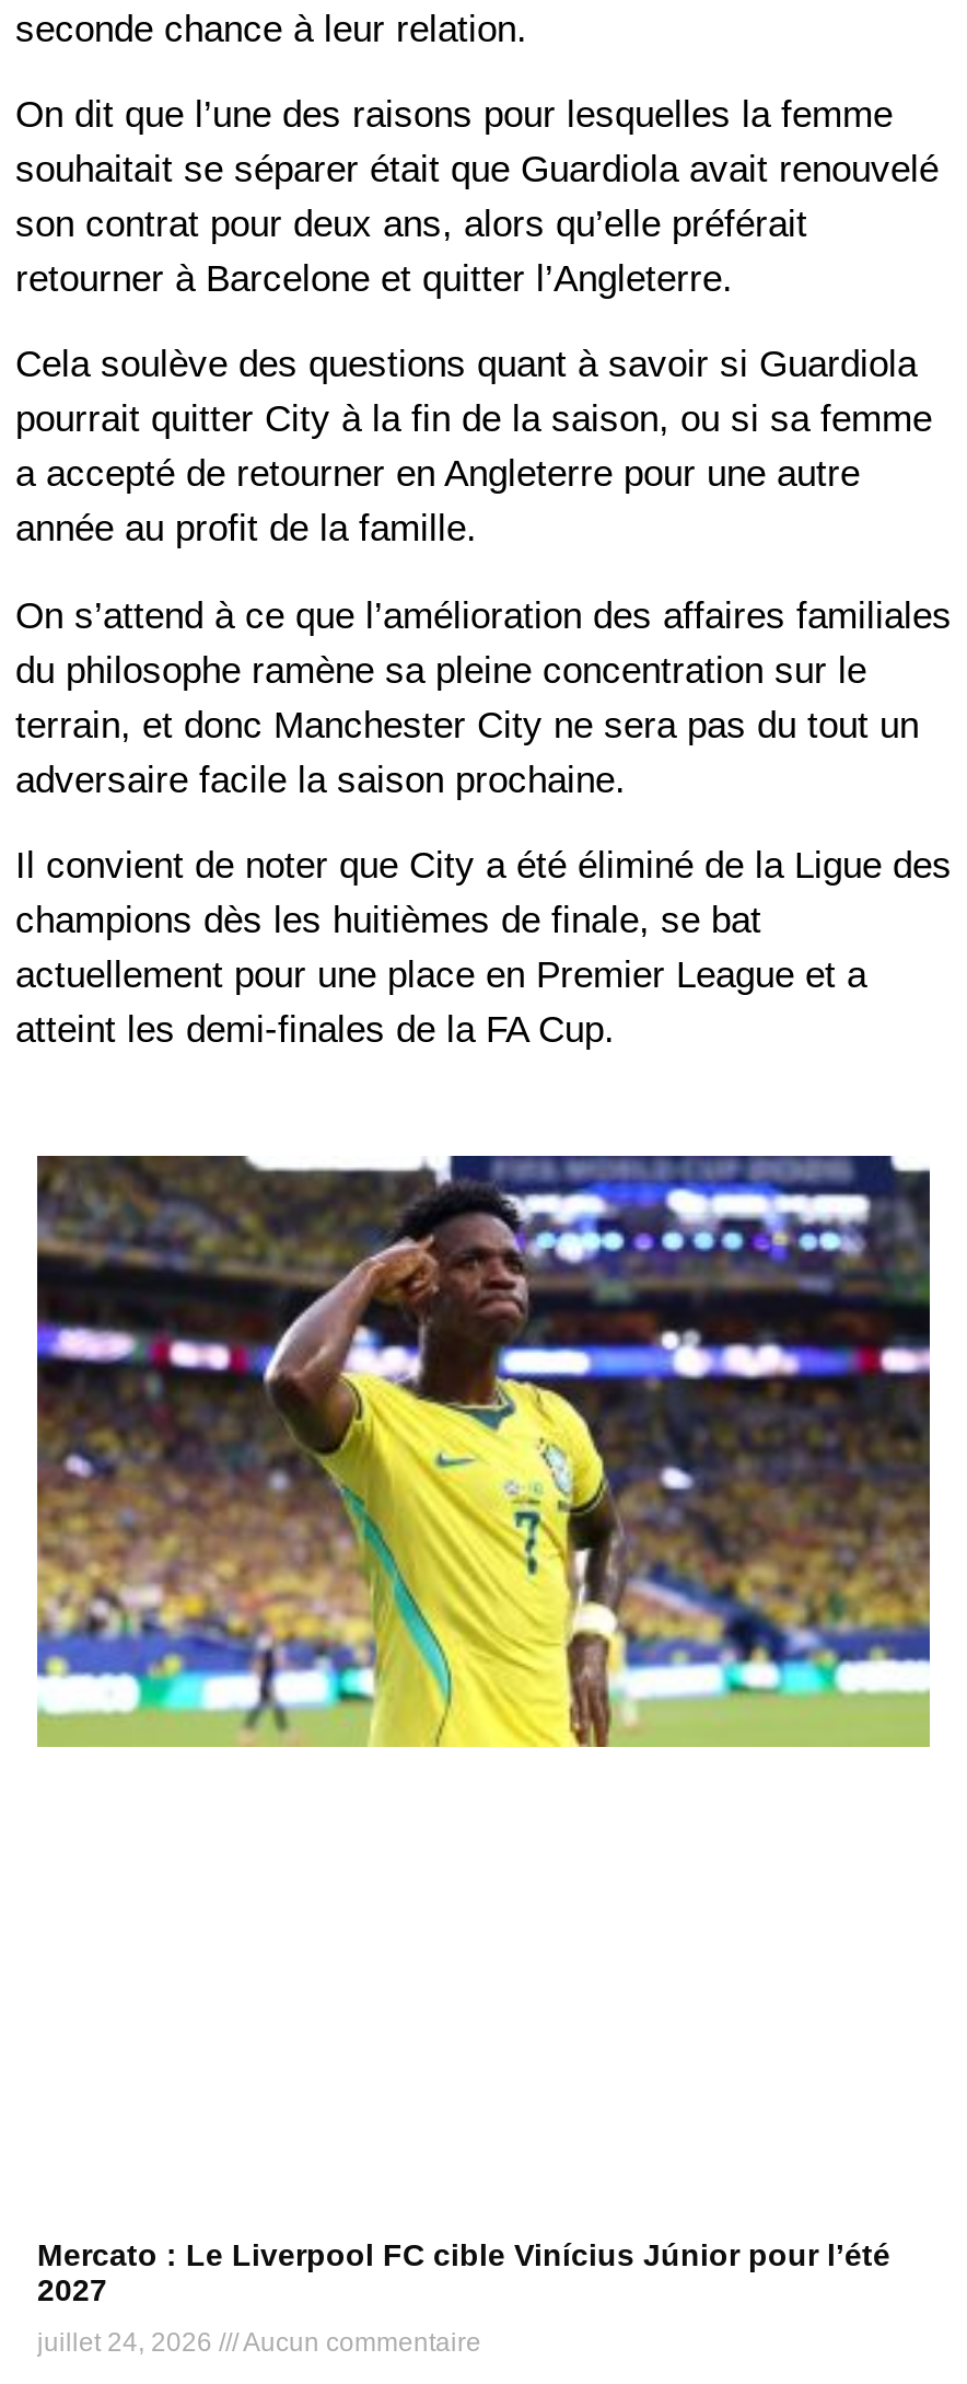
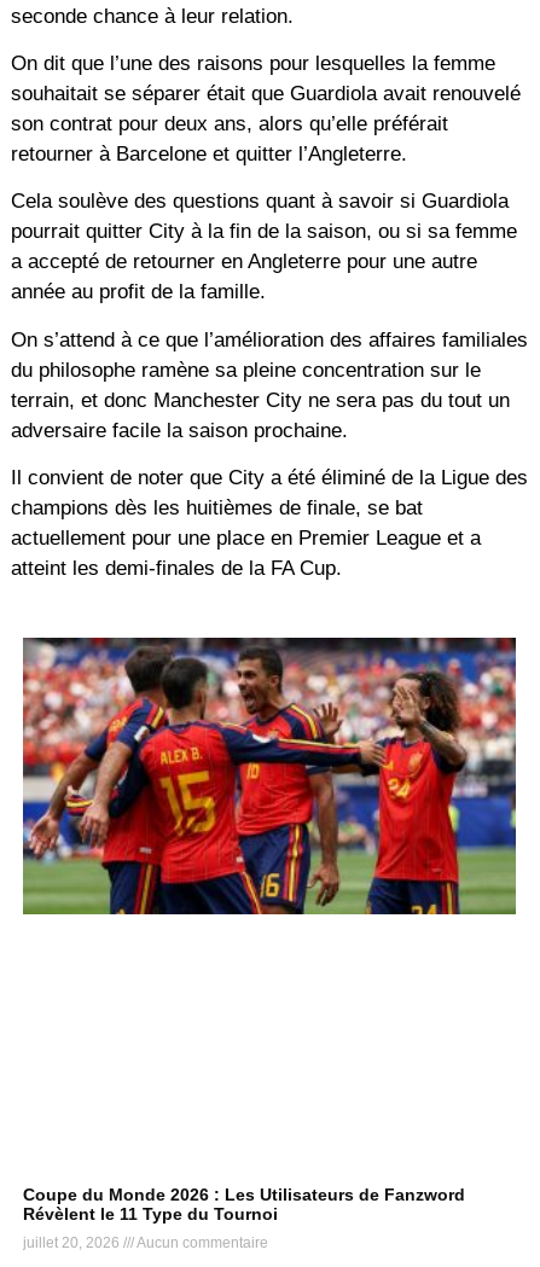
- [image]
+ [image]

- Mercato : Le Liverpool FC cible Vinícius Júnior pour l’été
- 2027
+ Coupe du Monde 2026 : Les Utilisateurs de Fanzword
+ Révèlent le 11 Type du Tournoi

- juillet 24, 2026 Aucun commentaire
+ juillet 20, 2026 Aucun commentaire
